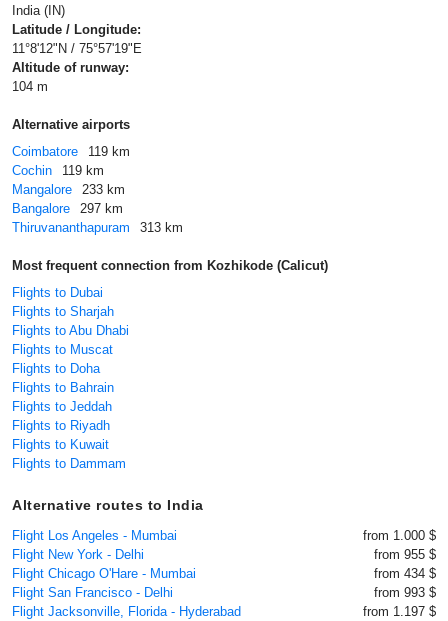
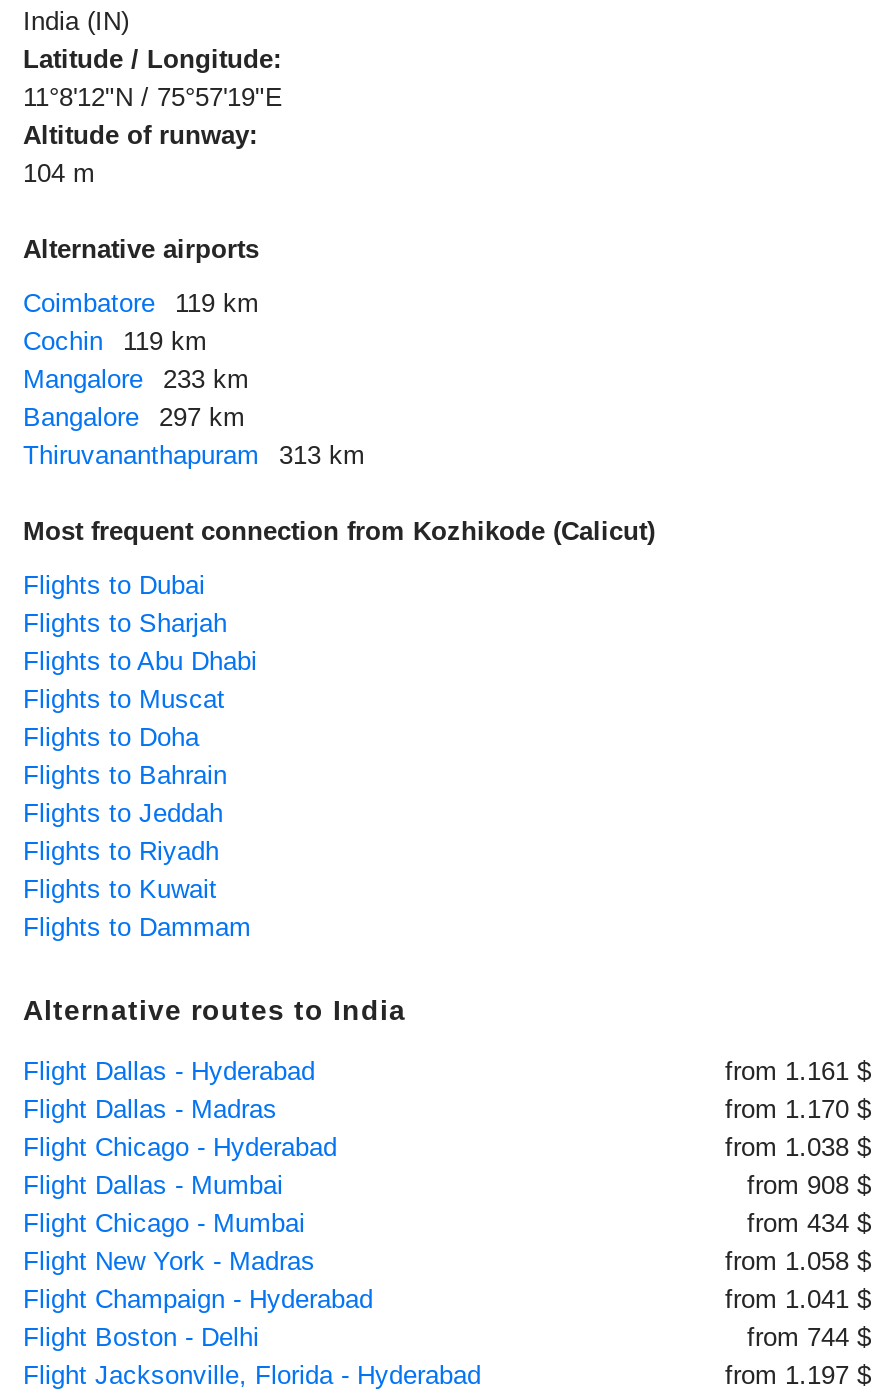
- Flight Los Angeles - Mumbai
- from 1.000 $
- Flight New York - Delhi
- from 955 $
- Flight Chicago O'Hare - Mumbai
+ Flight Dallas - Hyderabad
+ from 1.161 $
+ Flight Dallas - Madras
+ from 1.170 $
+ Flight Chicago - Hyderabad
+ from 1.038 $
+ Flight Dallas - Mumbai
+ from 908 $
+ Flight Chicago - Mumbai

- Flight San Francisco - Delhi
- from 993 $
+ Flight New York - Madras
+ from 1.058 $
+ Flight Champaign - Hyderabad
+ from 1.041 $
+ Flight Boston - Delhi
+ from 744 $
